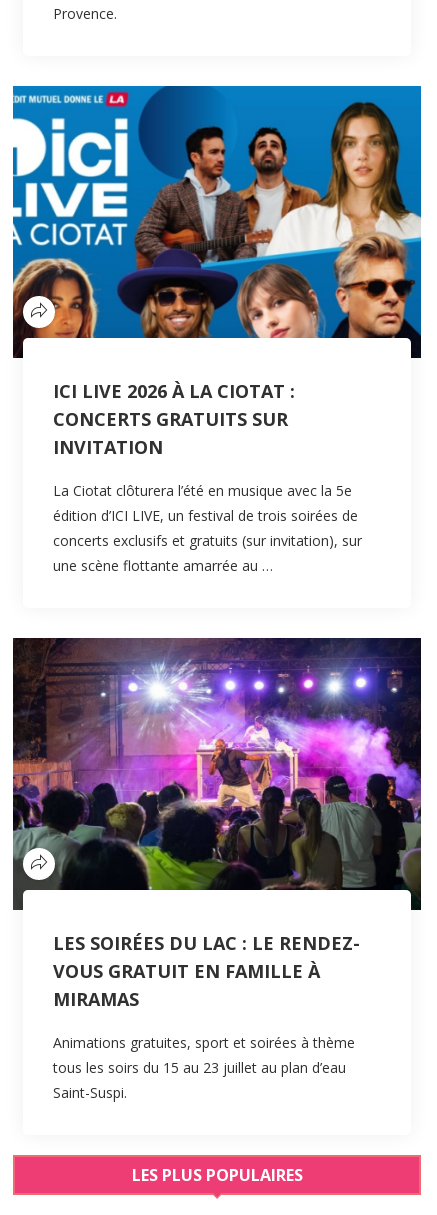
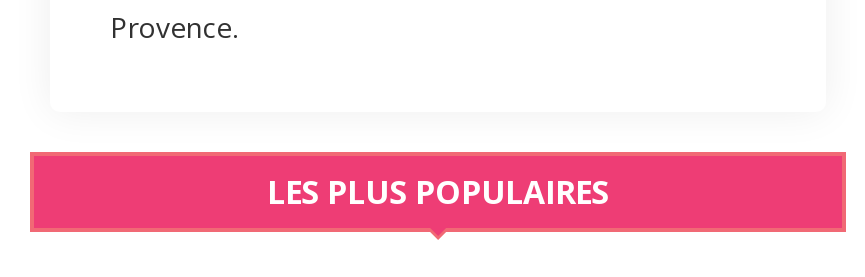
- [image]
- ICI LIVE 2026 À LA CIOTAT :
- CONCERTS GRATUITS SUR
- INVITATION
- La Ciotat clôturera l’été en musique avec la 5e
- édition d’ICI LIVE, un festival de trois soirées de
- concerts exclusifs et gratuits (sur invitation), sur
- une scène flottante amarrée au …

- [image]
- LES SOIRÉES DU LAC : LE RENDEZ-
- VOUS GRATUIT EN FAMILLE À
- MIRAMAS
- Animations gratuites, sport et soirées à thème
- tous les soirs du 15 au 23 juillet au plan d’eau
- Saint-Suspi.
